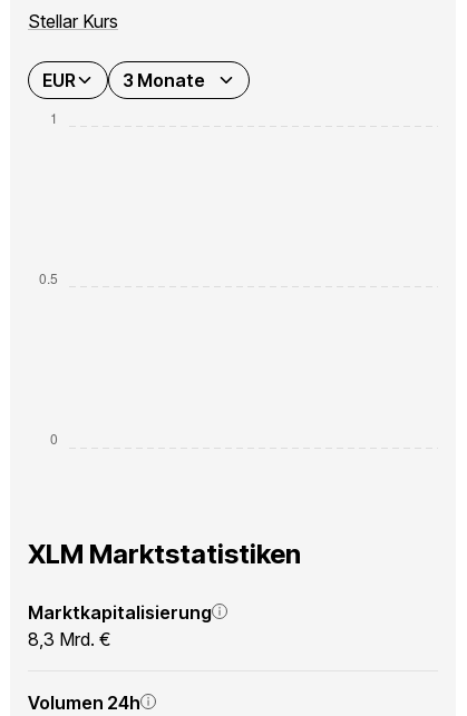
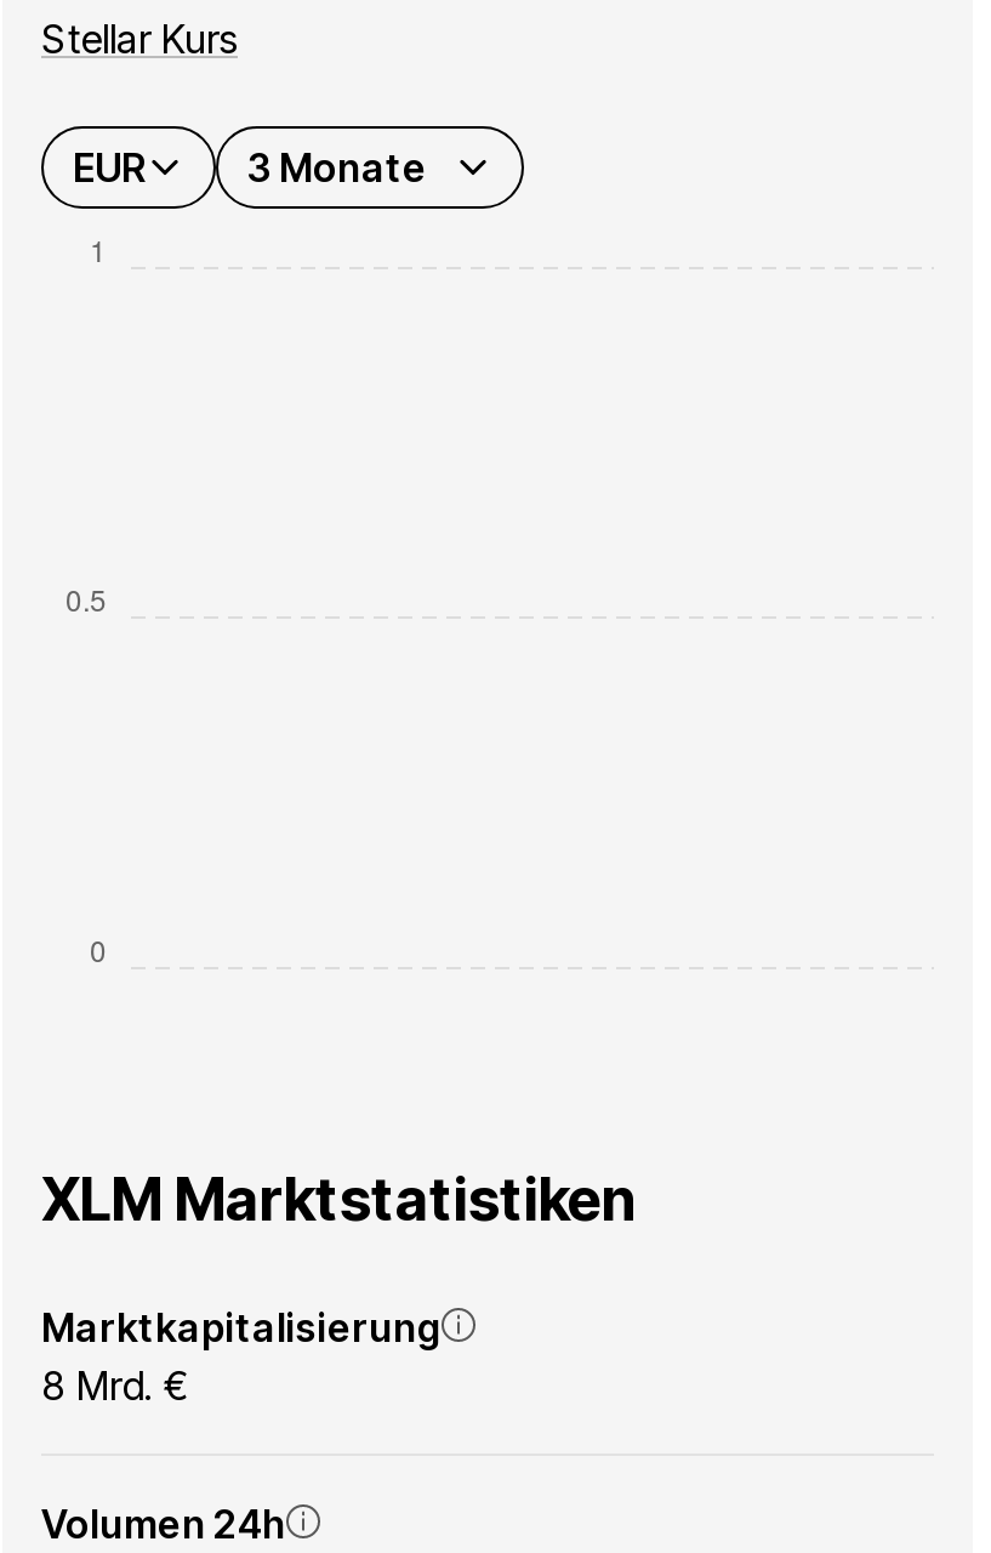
- 8,3 Mrd. €
+ 8 Mrd. €
